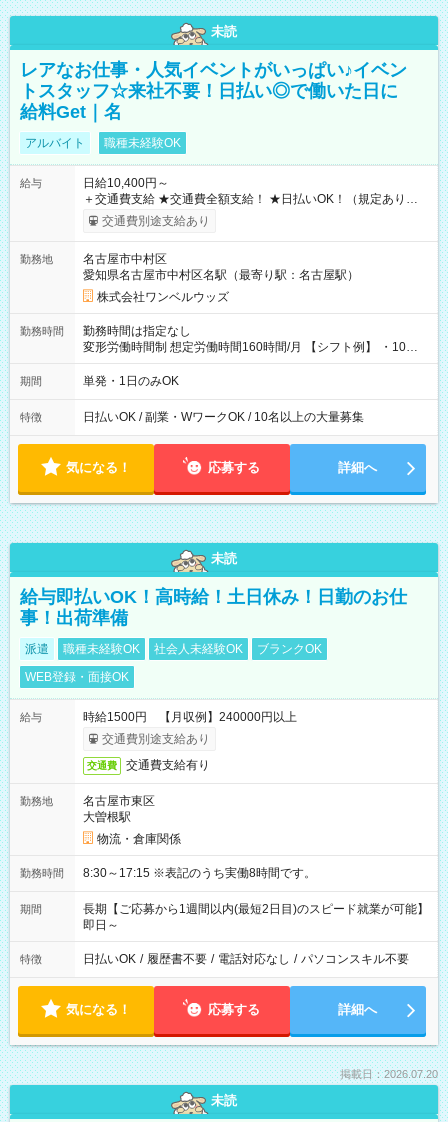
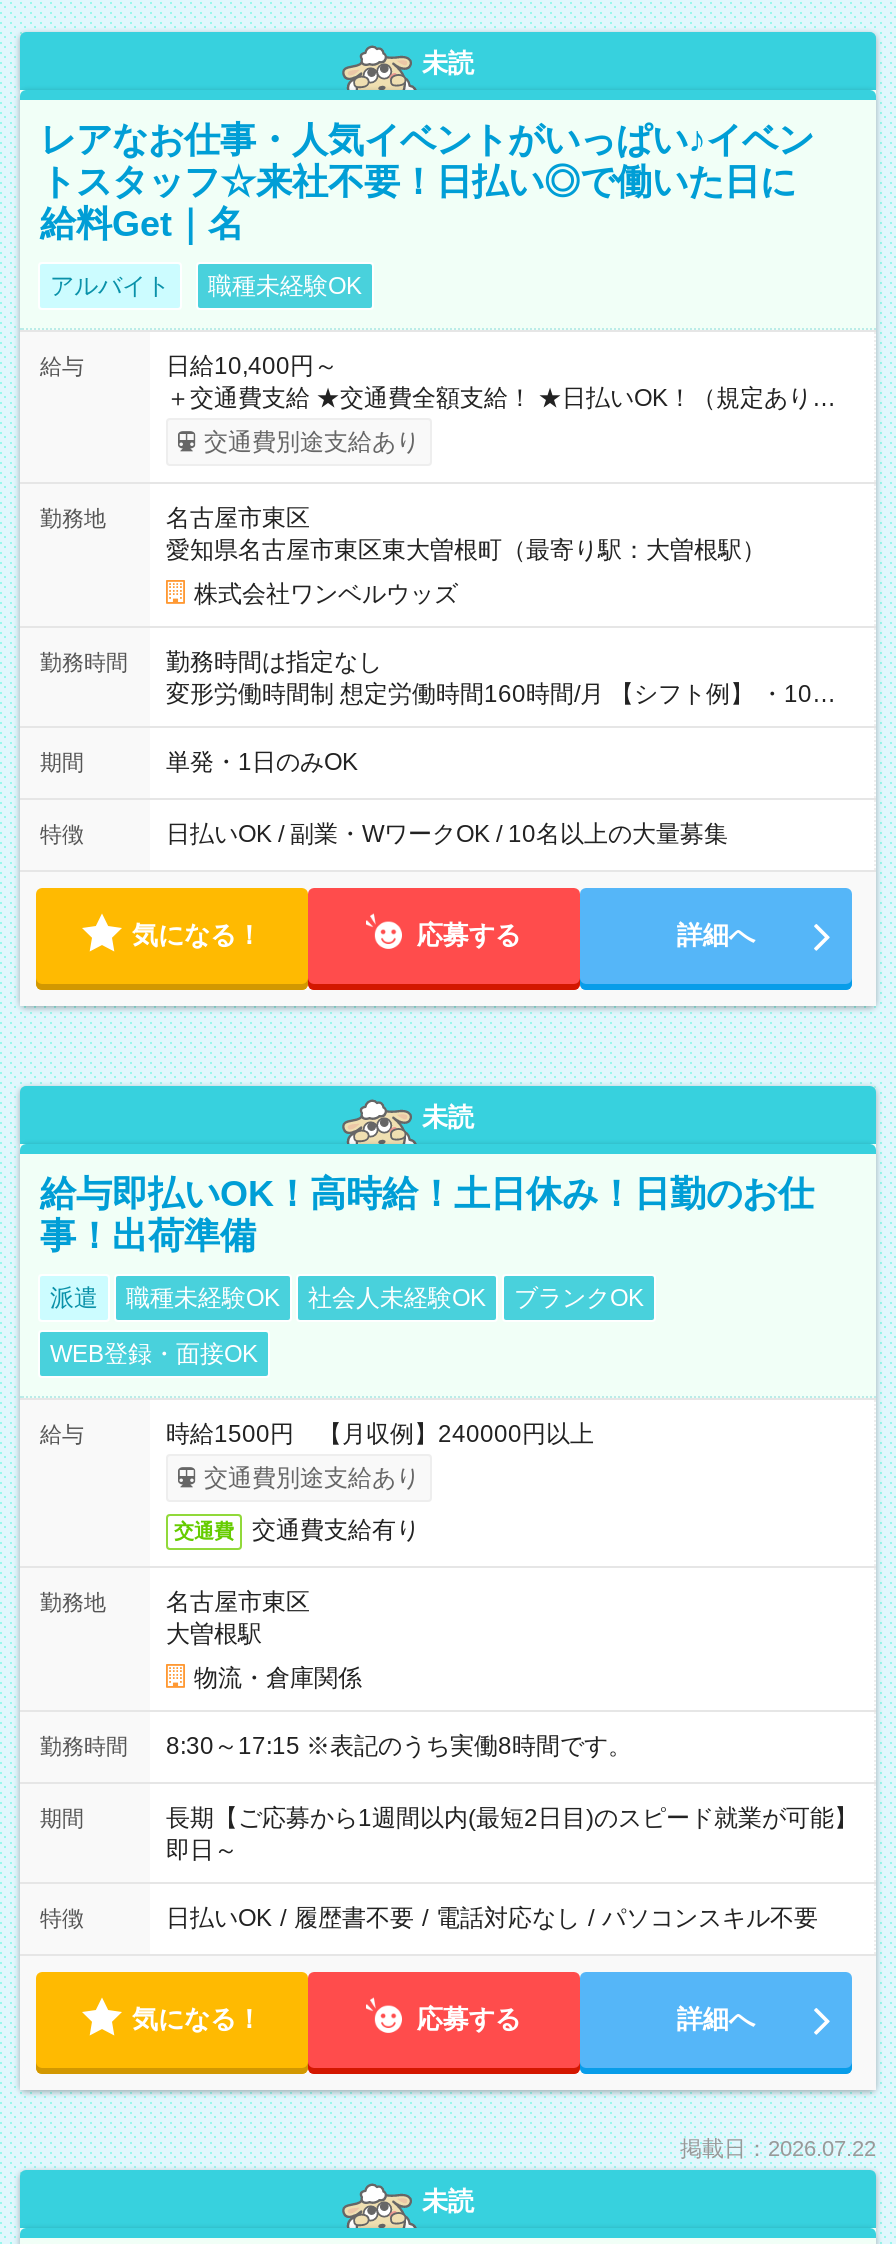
- 名古屋市中村区
- 愛知県名古屋市中村区名駅（最寄り駅：名古屋駅）
+ 名古屋市東区
+ 愛知県名古屋市東区東大曽根町（最寄り駅：大曽根駅）

- 掲載日：2026.07.20
+ 掲載日：2026.07.22
